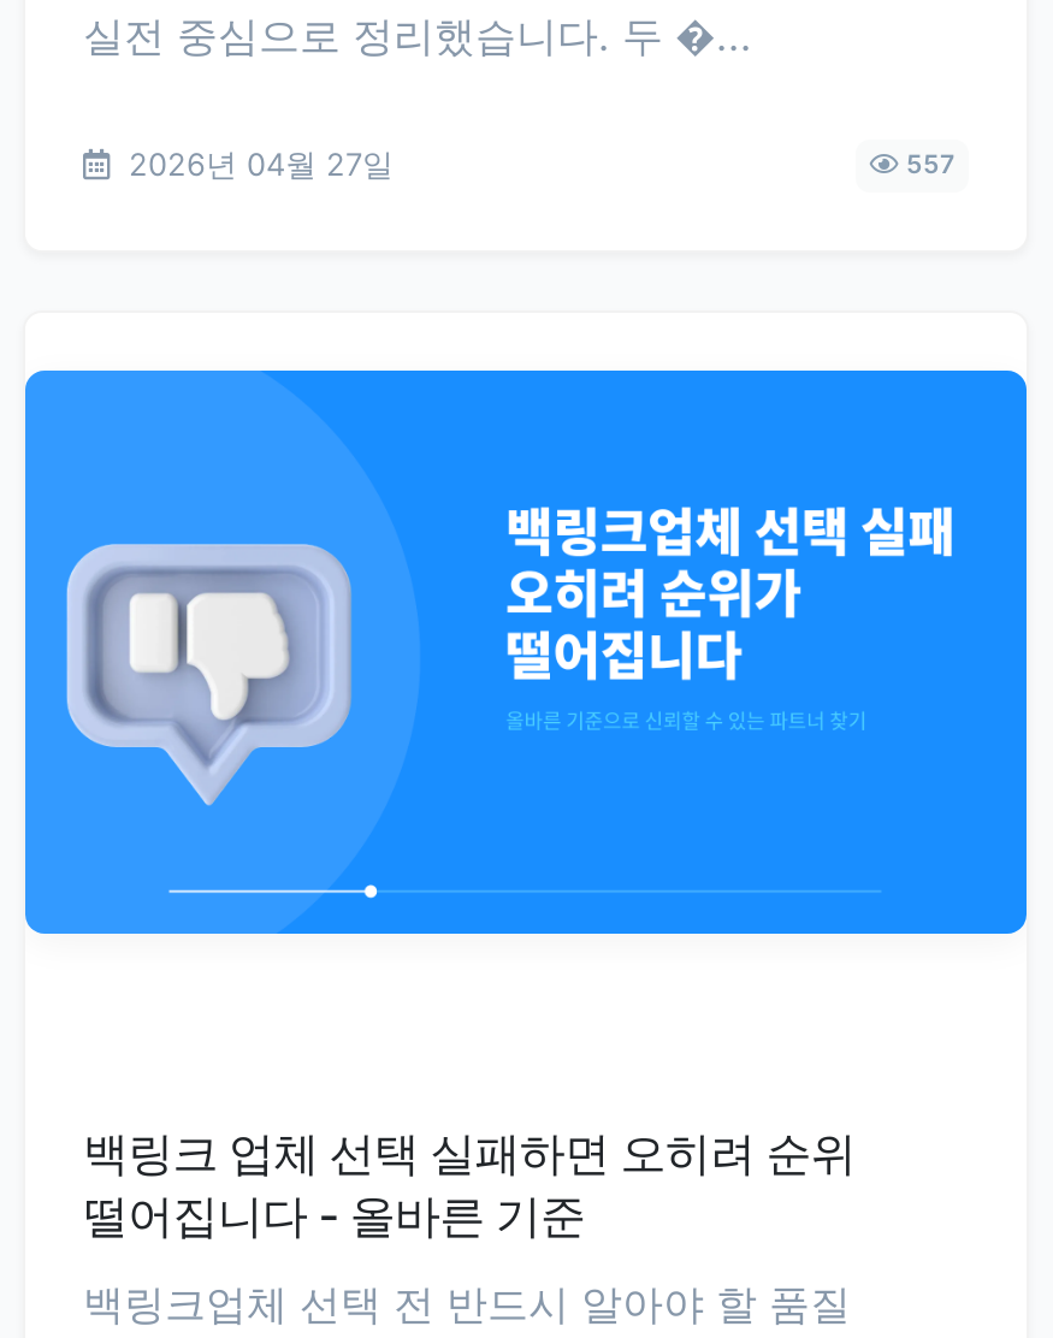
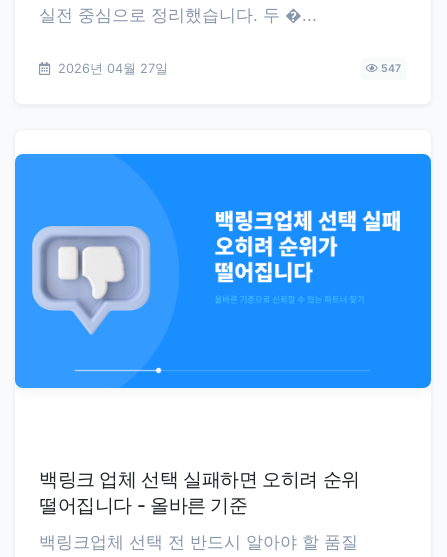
- 557
+ 547
